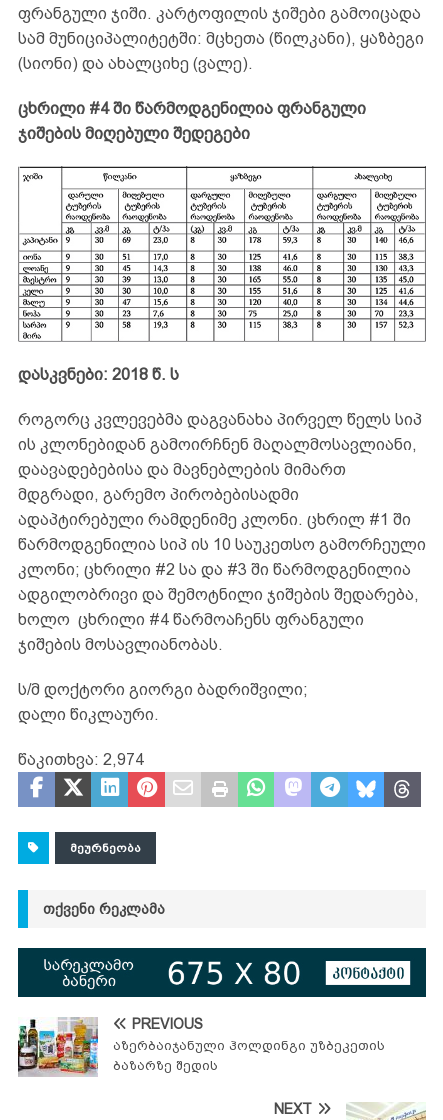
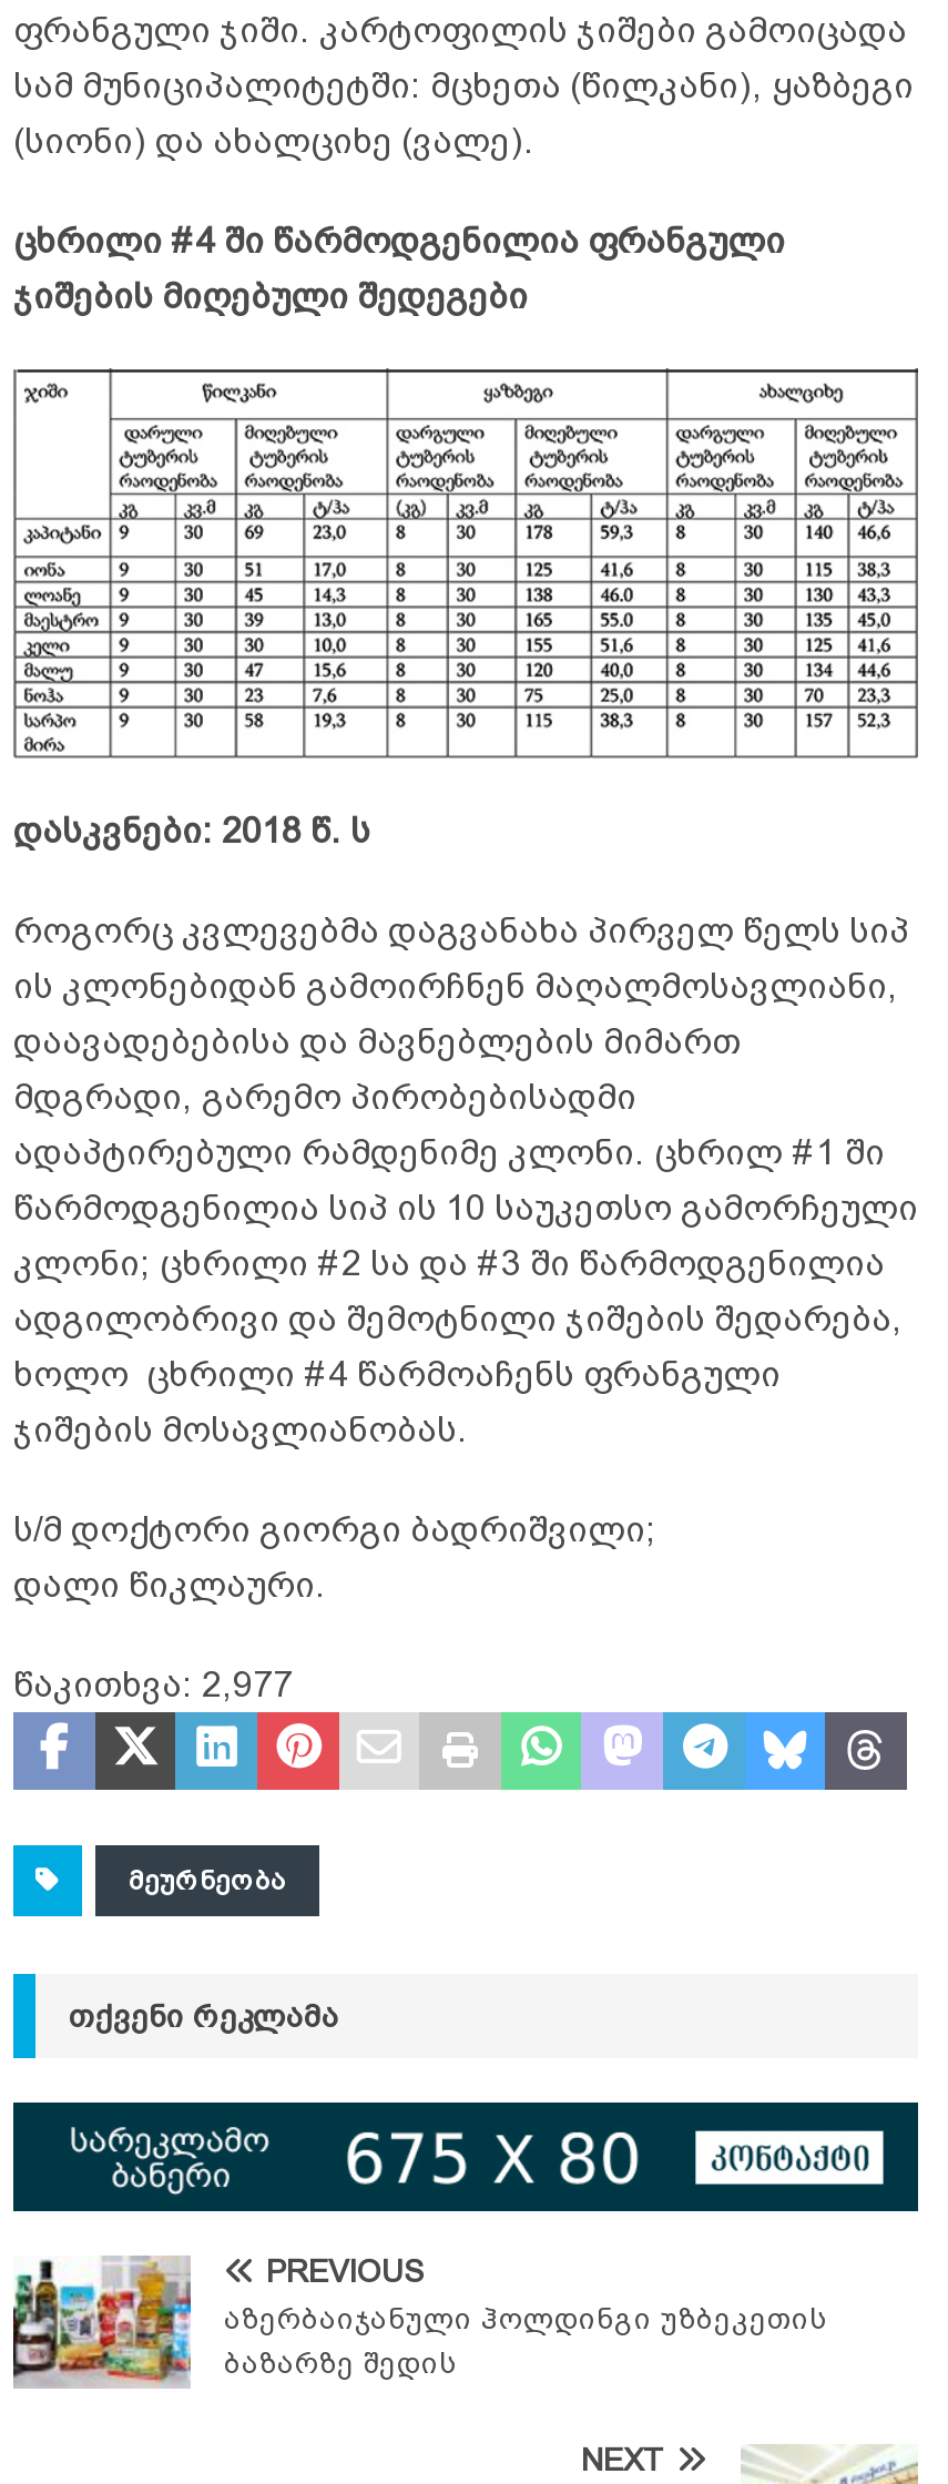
- წაკითხვა: 2,974
+ წაკითხვა: 2,977
